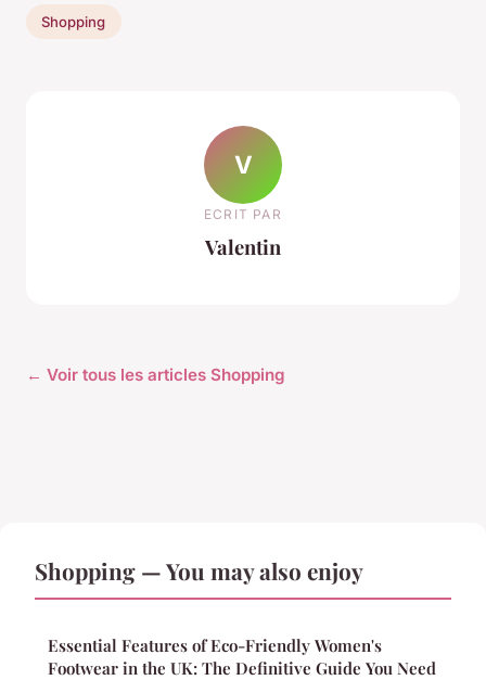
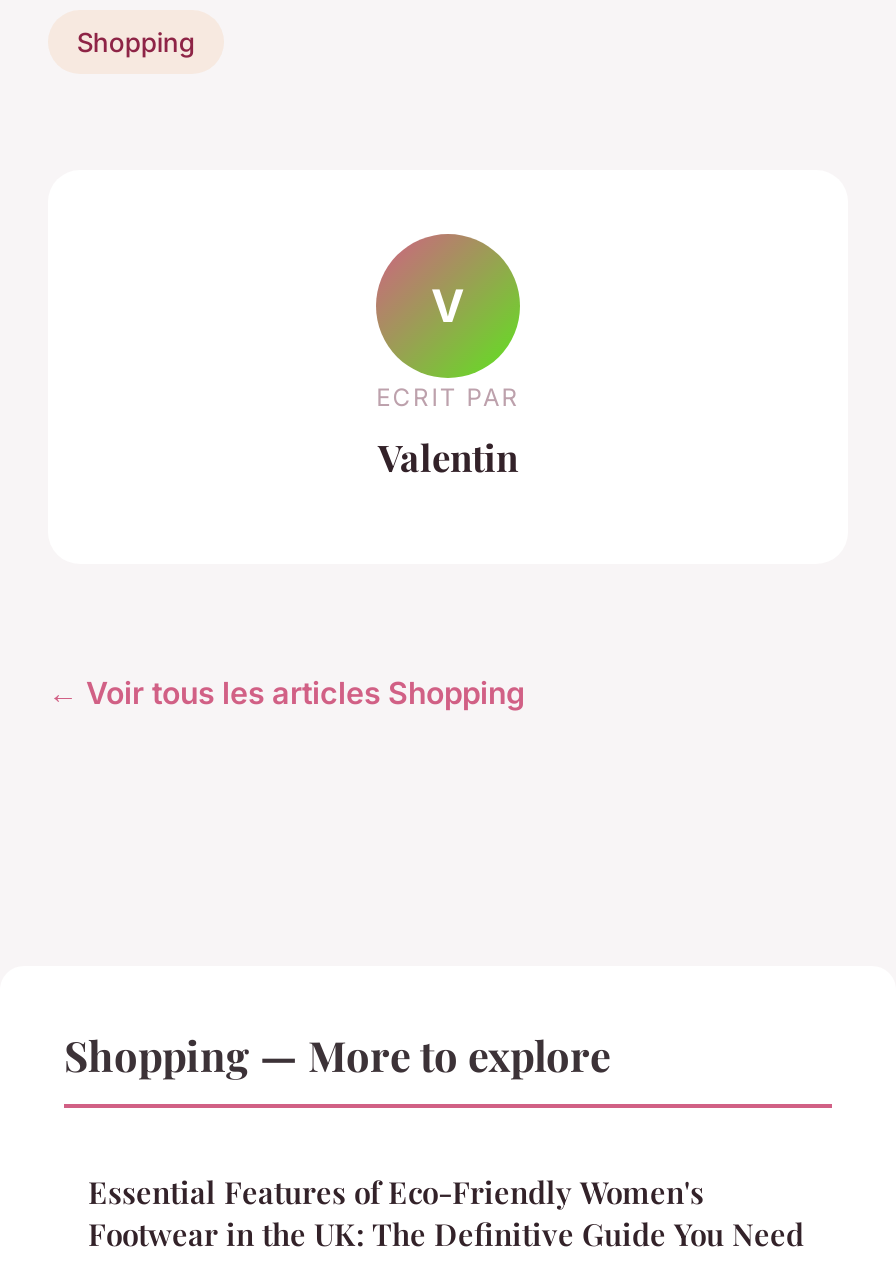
- Shopping — You may also enjoy
+ Shopping — More to explore
